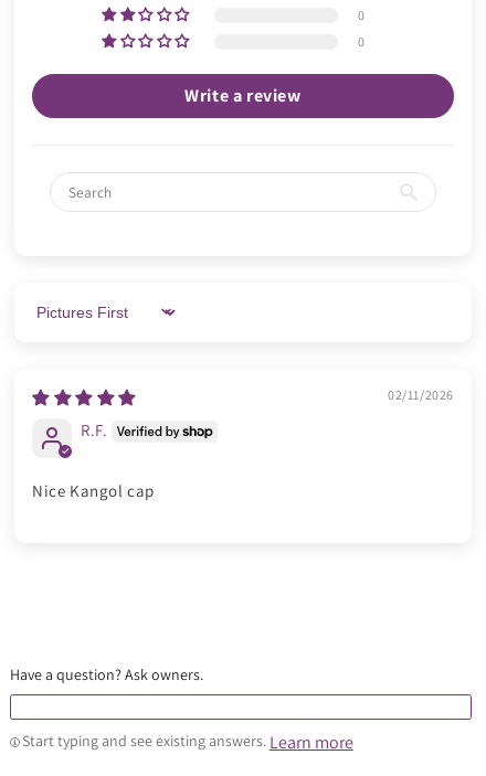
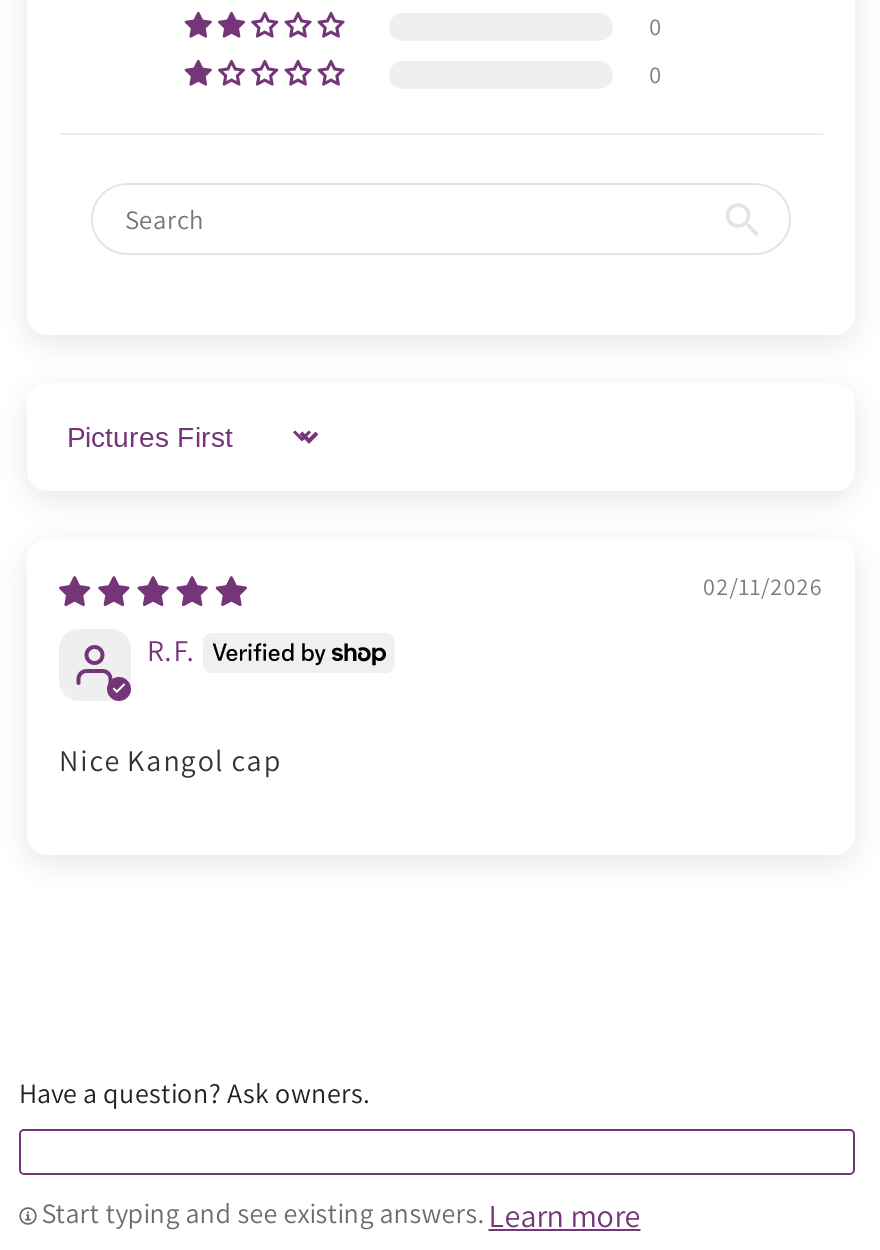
- Write a review
